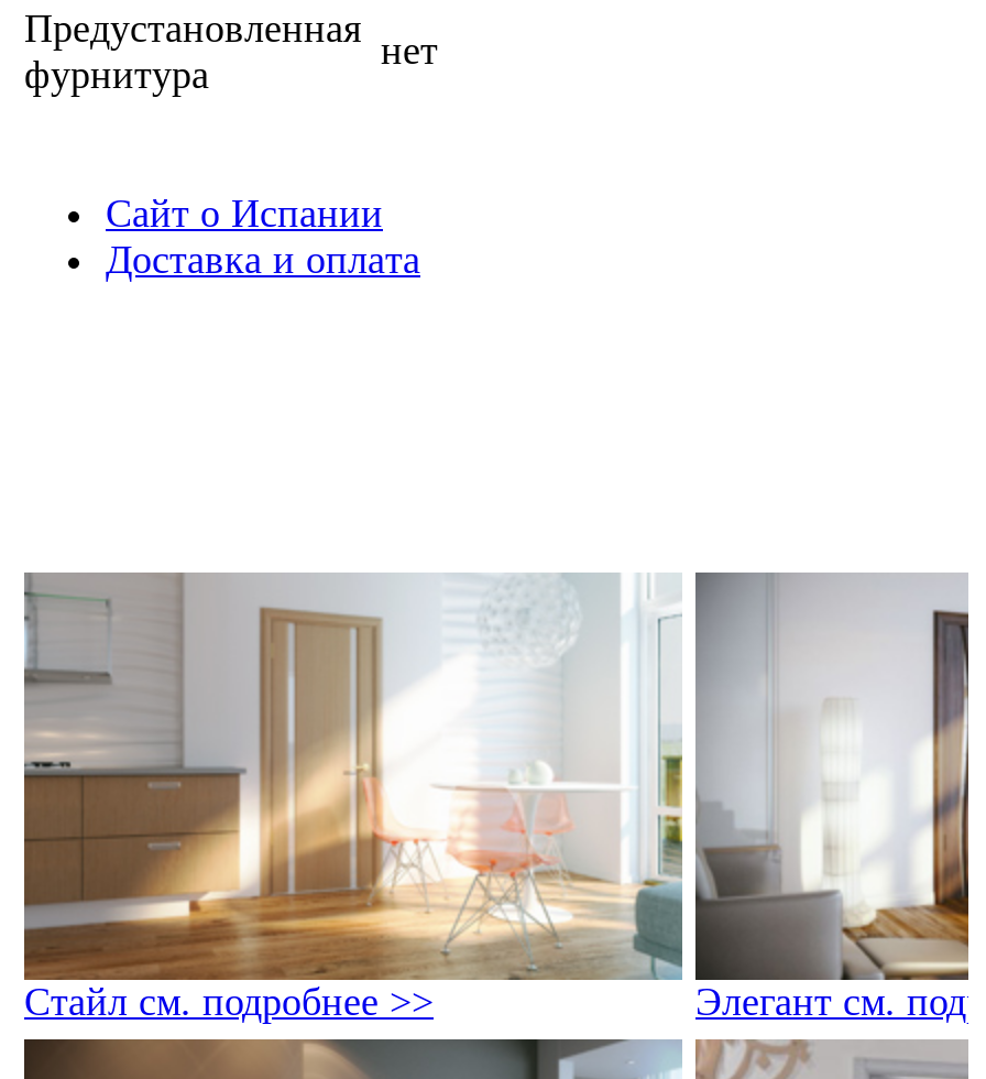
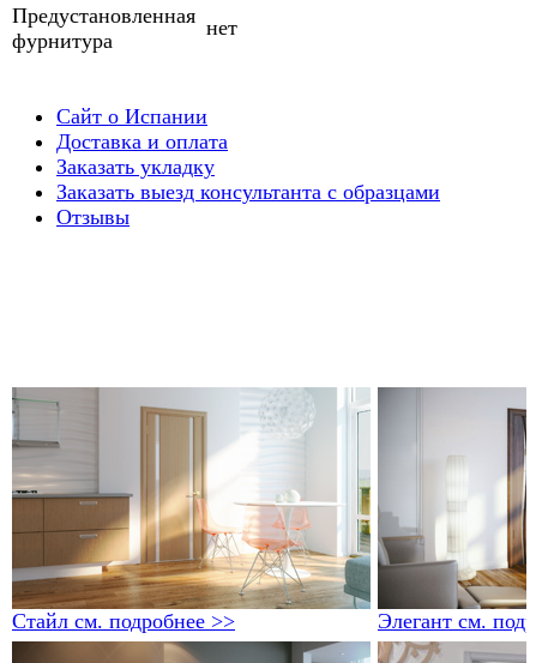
+ Заказать укладку
+ Заказать выезд консультанта с образцами
+ Отзывы
